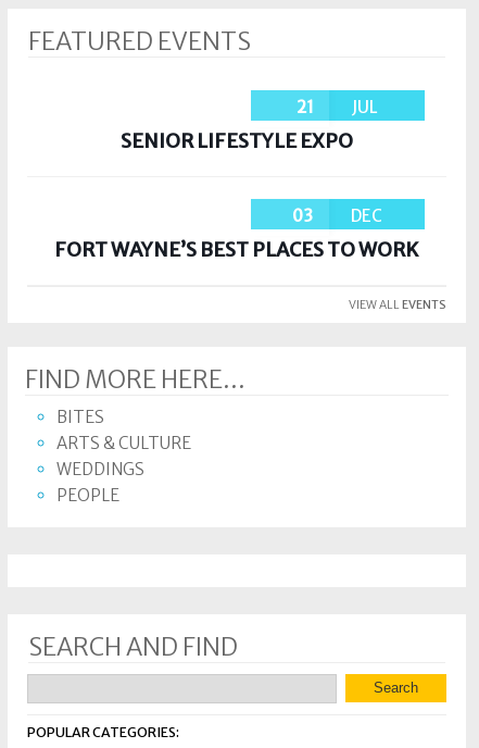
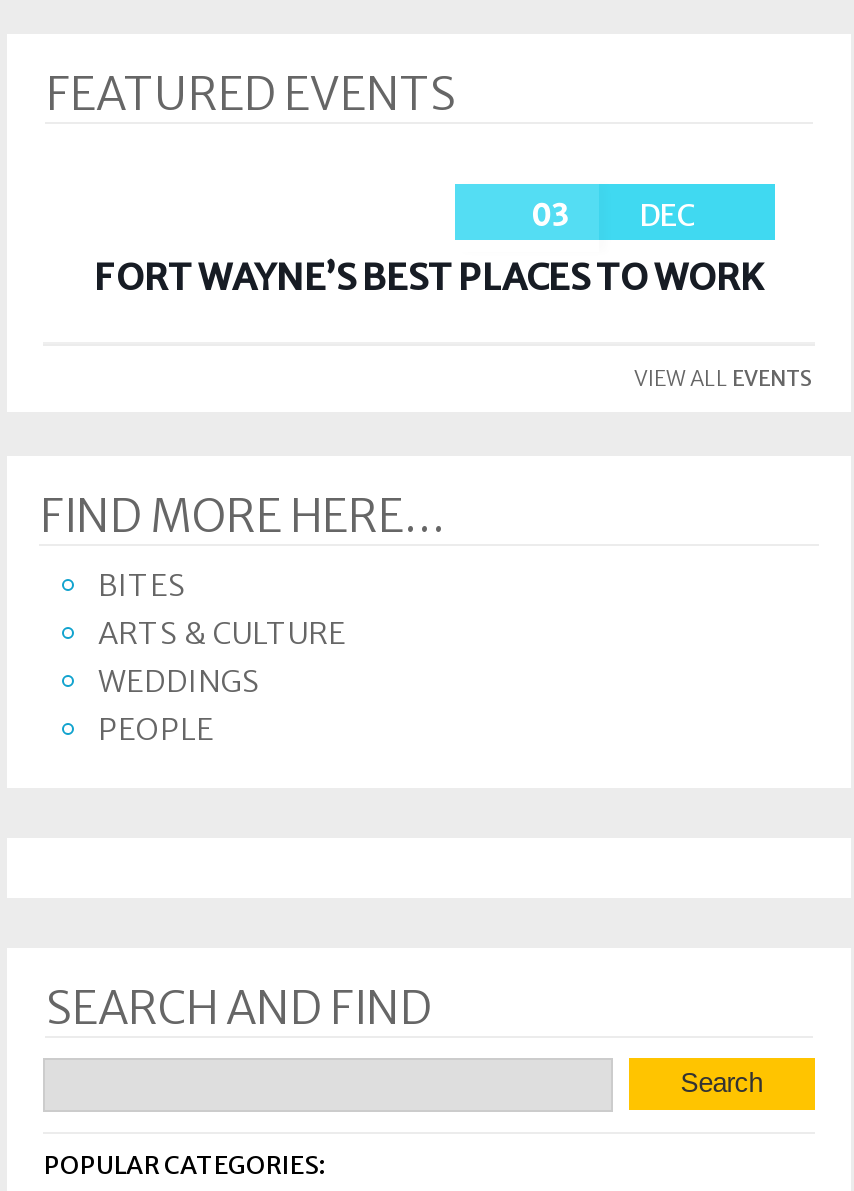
- 21
- JUL
- SENIOR LIFESTYLE EXPO
